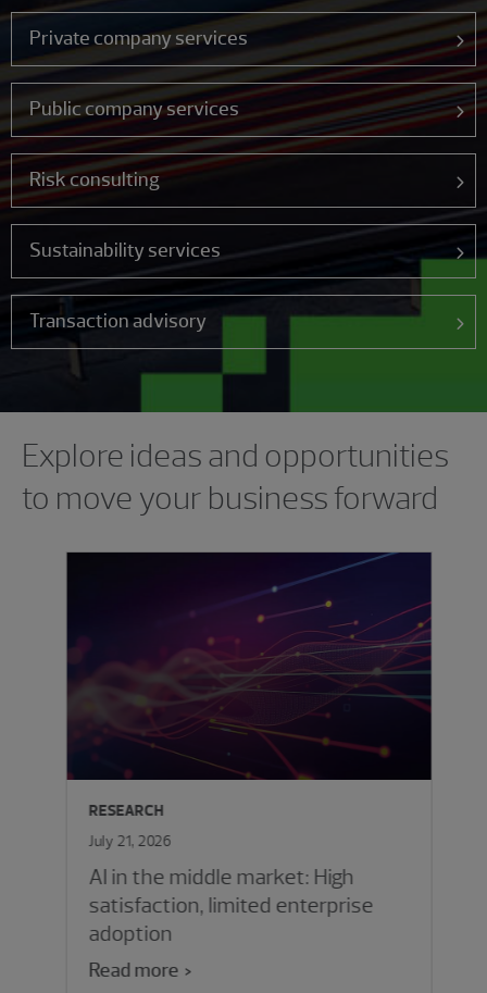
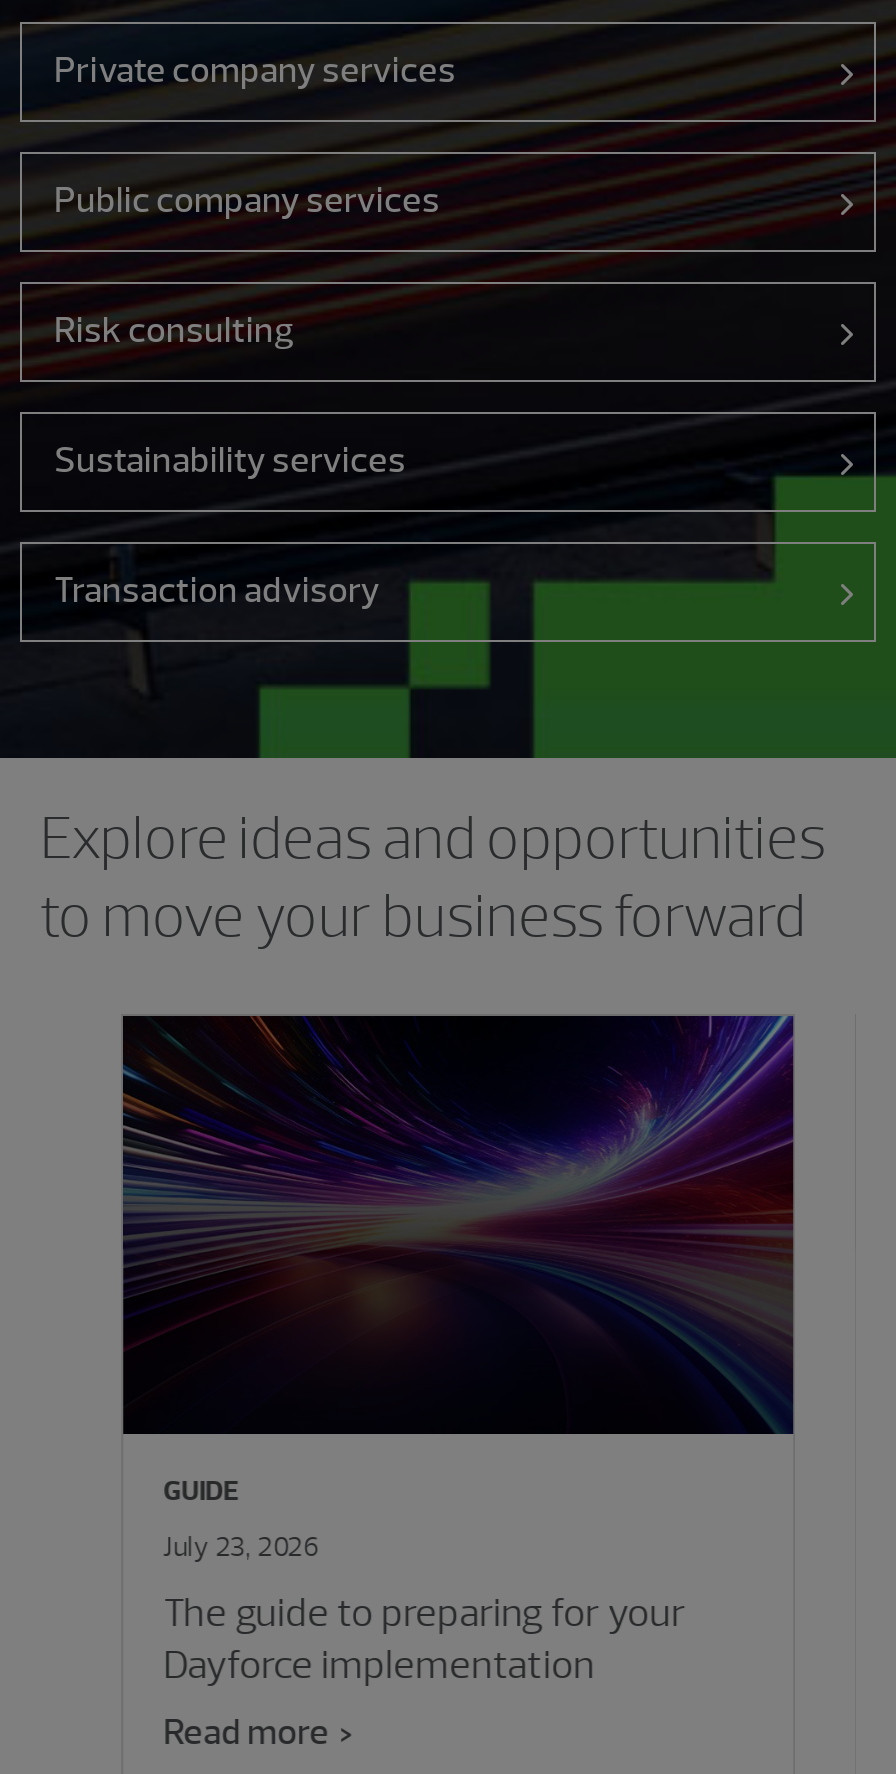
- [image]
- RESEARCH
+ [image]
+ GUIDE

- July 21, 2026
+ July 23, 2026

- AI in the middle market: High
- satisfaction, limited enterprise
- adoption
+ The guide to preparing for your
+ Dayforce implementation
